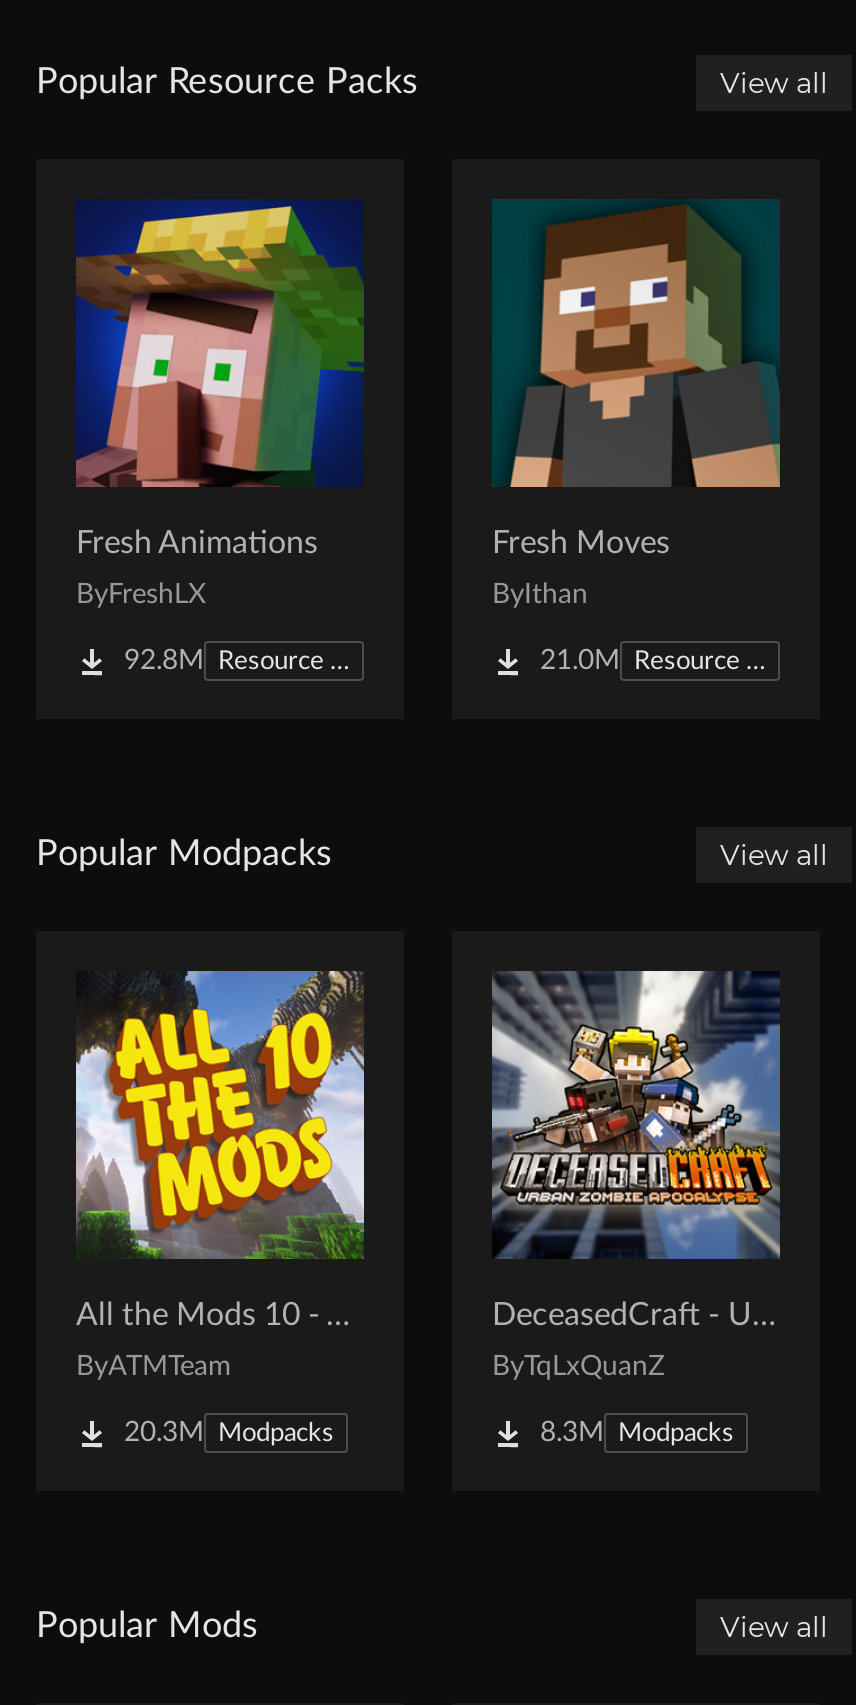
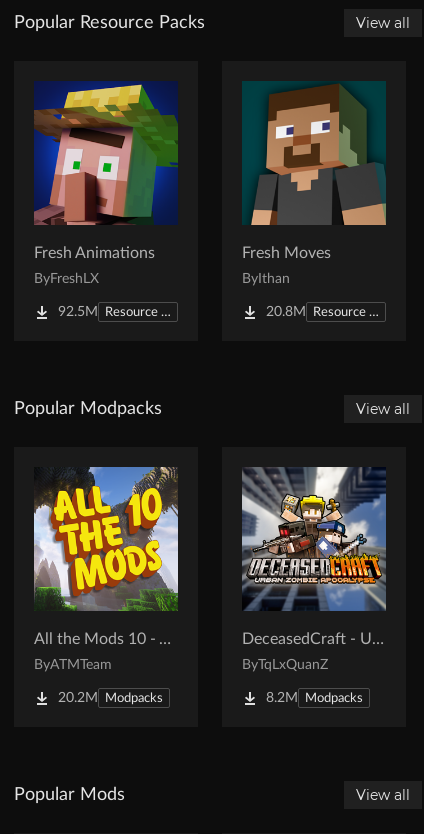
- 92.8M
+ 92.5M

- 21.0M
+ 20.8M

- 20.3M Modpacks
+ 20.2M Modpacks

- 8.3M Modpacks
+ 8.2M Modpacks
